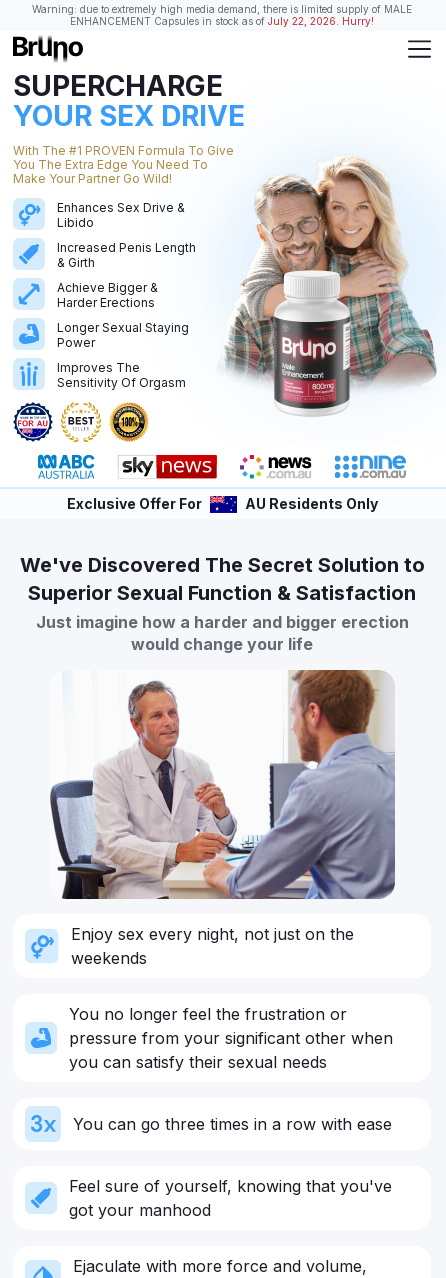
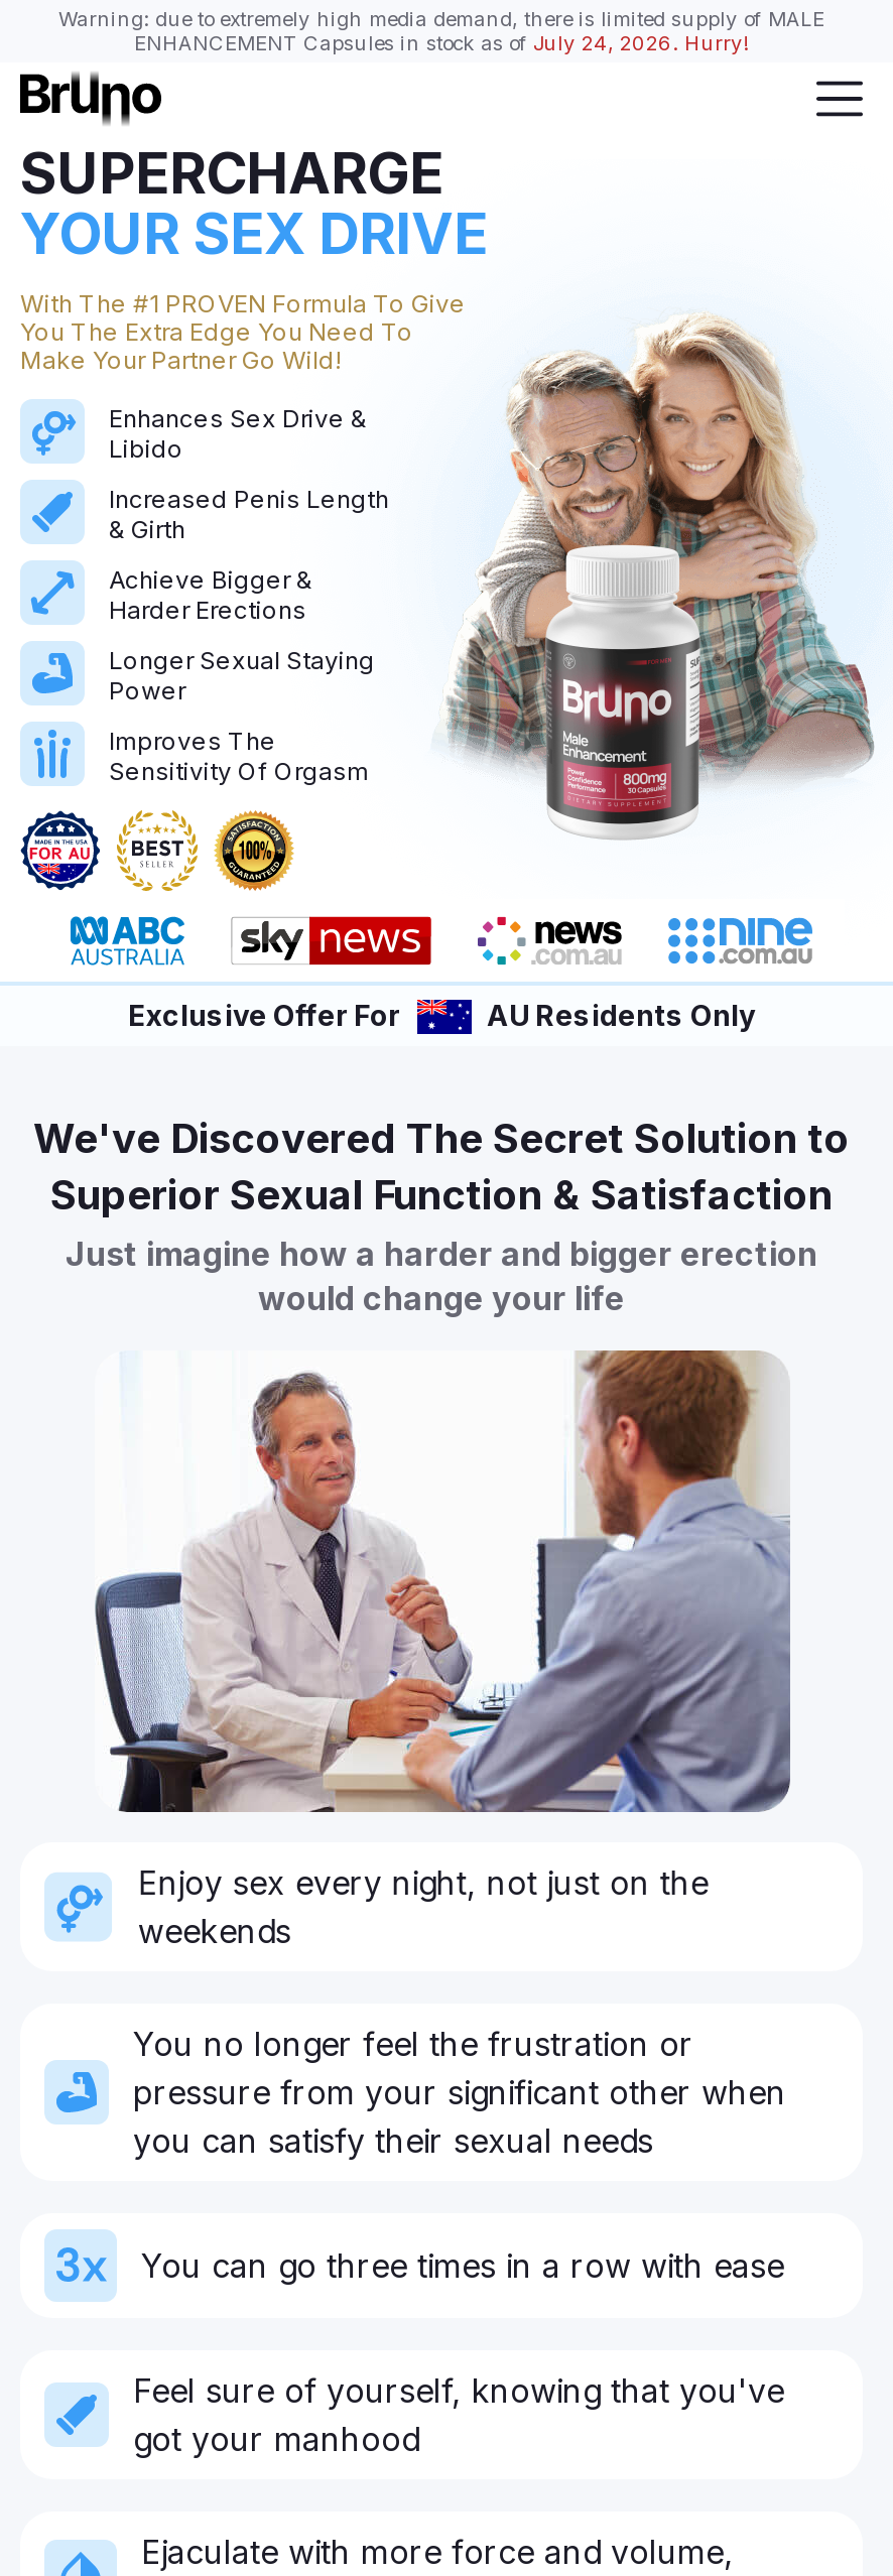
- ENHANCEMENT Capsules in stock as of July 22, 2026. Hurry!
+ ENHANCEMENT Capsules in stock as of July 24, 2026. Hurry!
